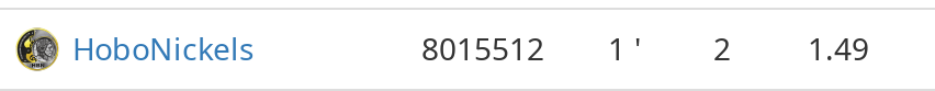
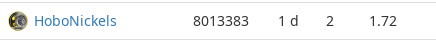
- 8015512
- 1 '
+ 8013383
+ 1 d

- 1.49
+ 1.72
